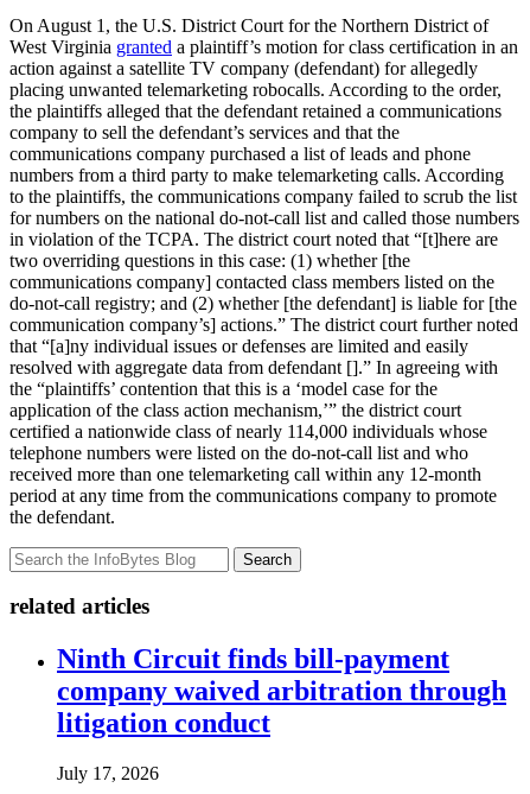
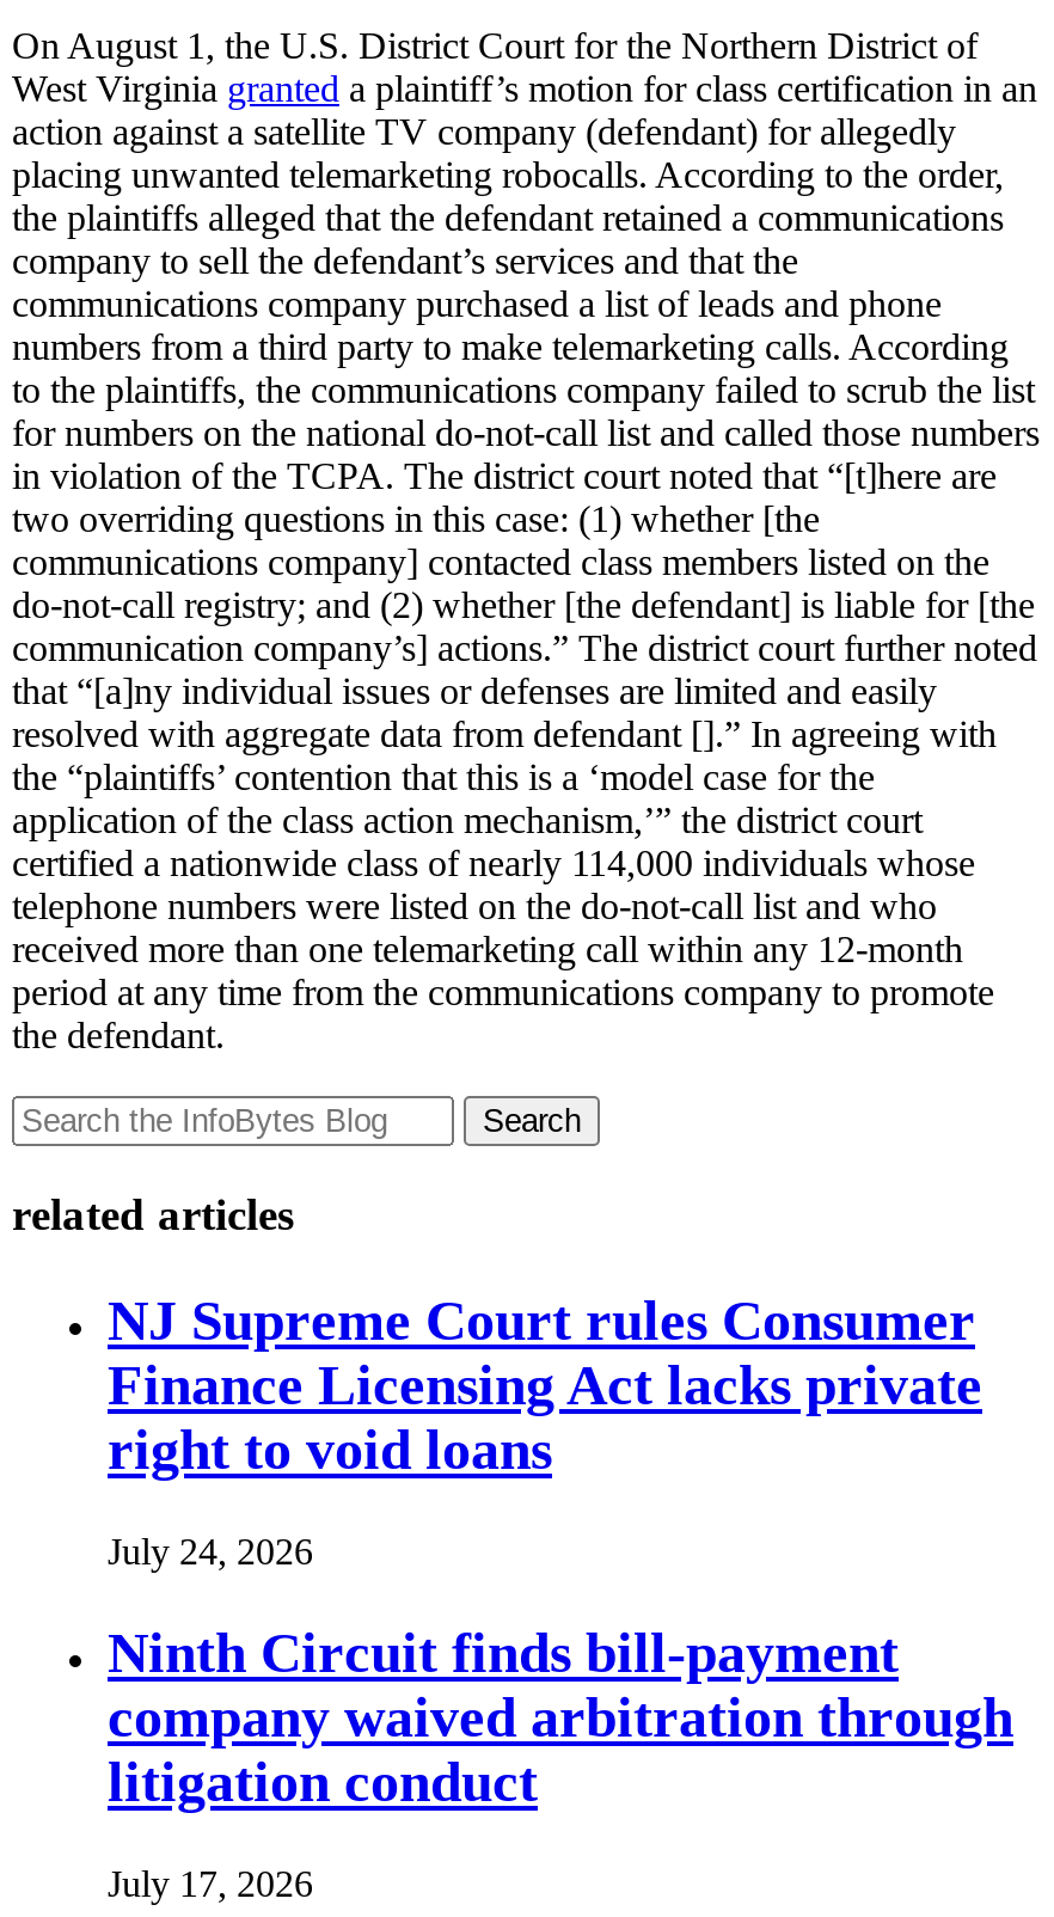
+ NJ Supreme Court rules Consumer
+ Finance Licensing Act lacks private
+ right to void loans
+ July 24, 2026
